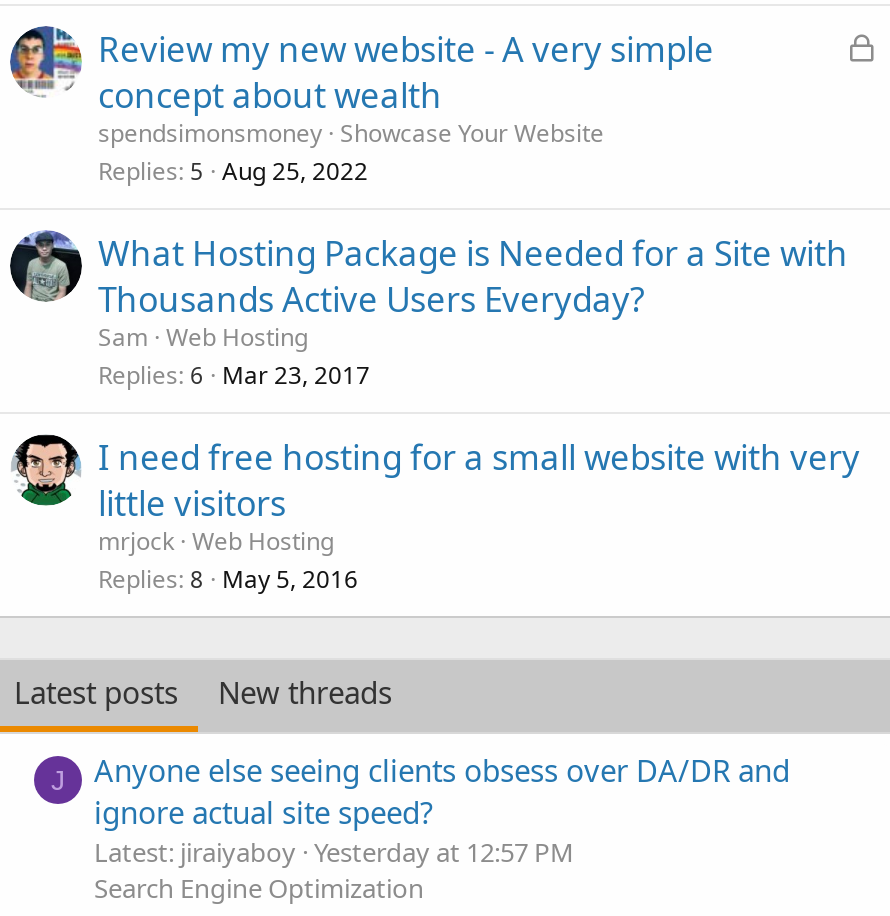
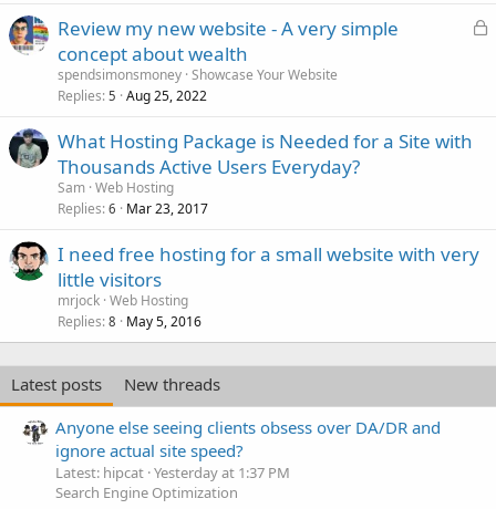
- J

- Latest: jiraiyaboy Yesterday at 12:57 PM
+ Latest: hipcat Yesterday at 1:37 PM
